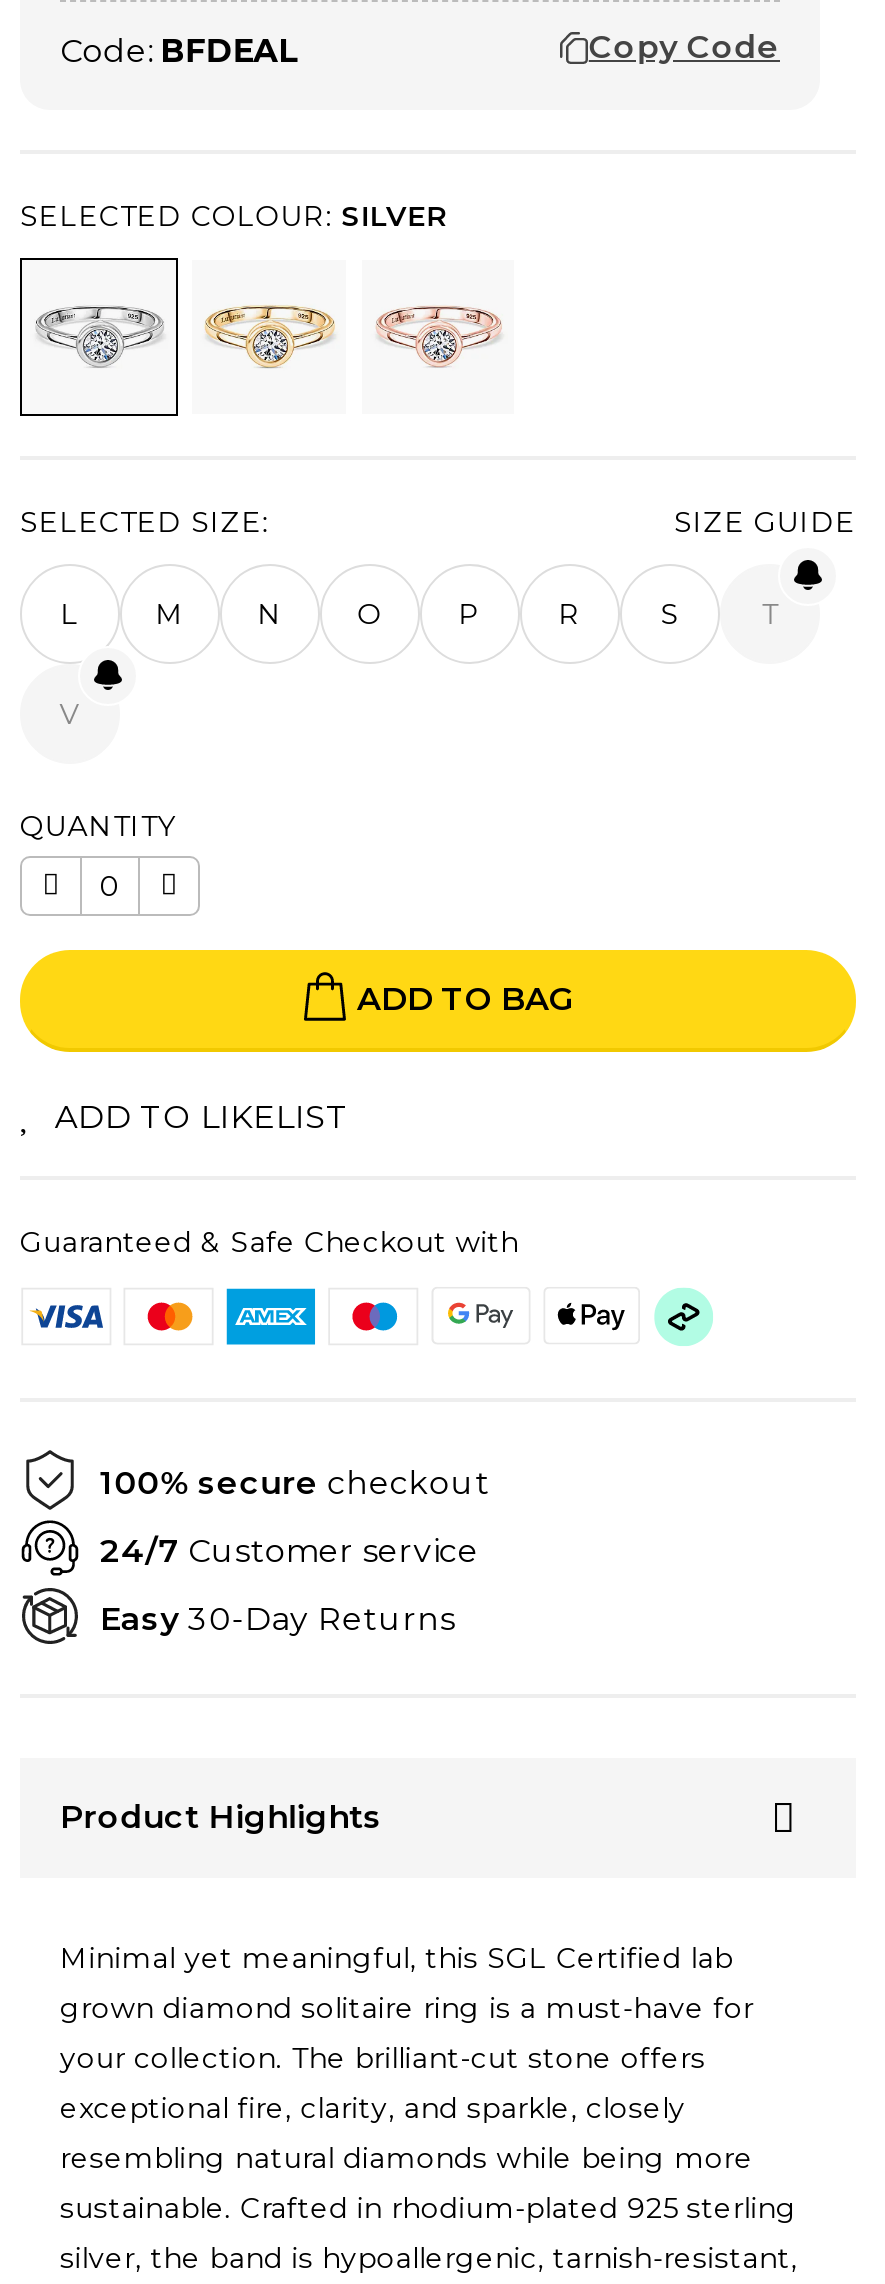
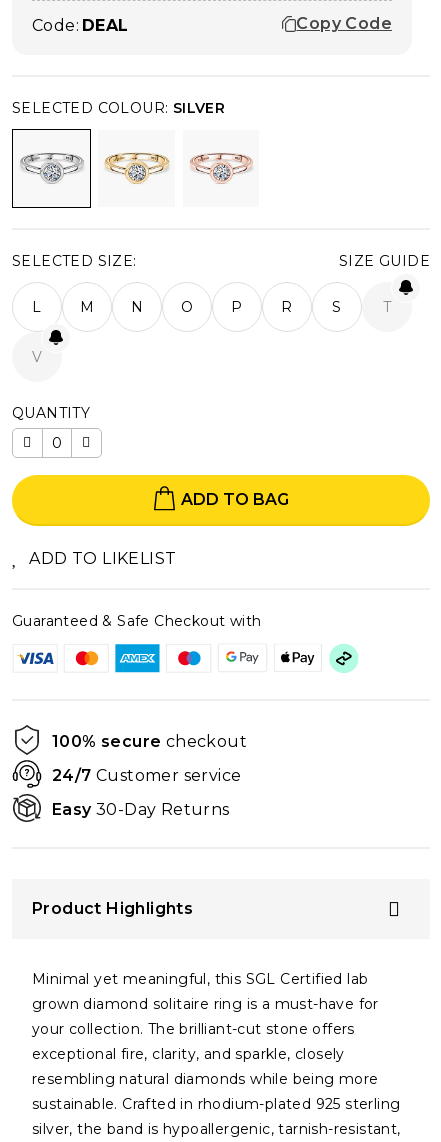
- Code: BFDEAL
+ Code: DEAL
